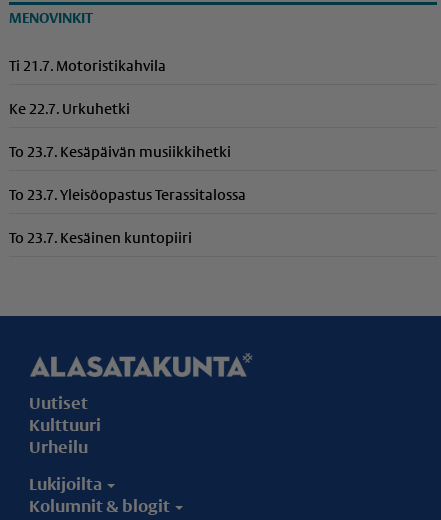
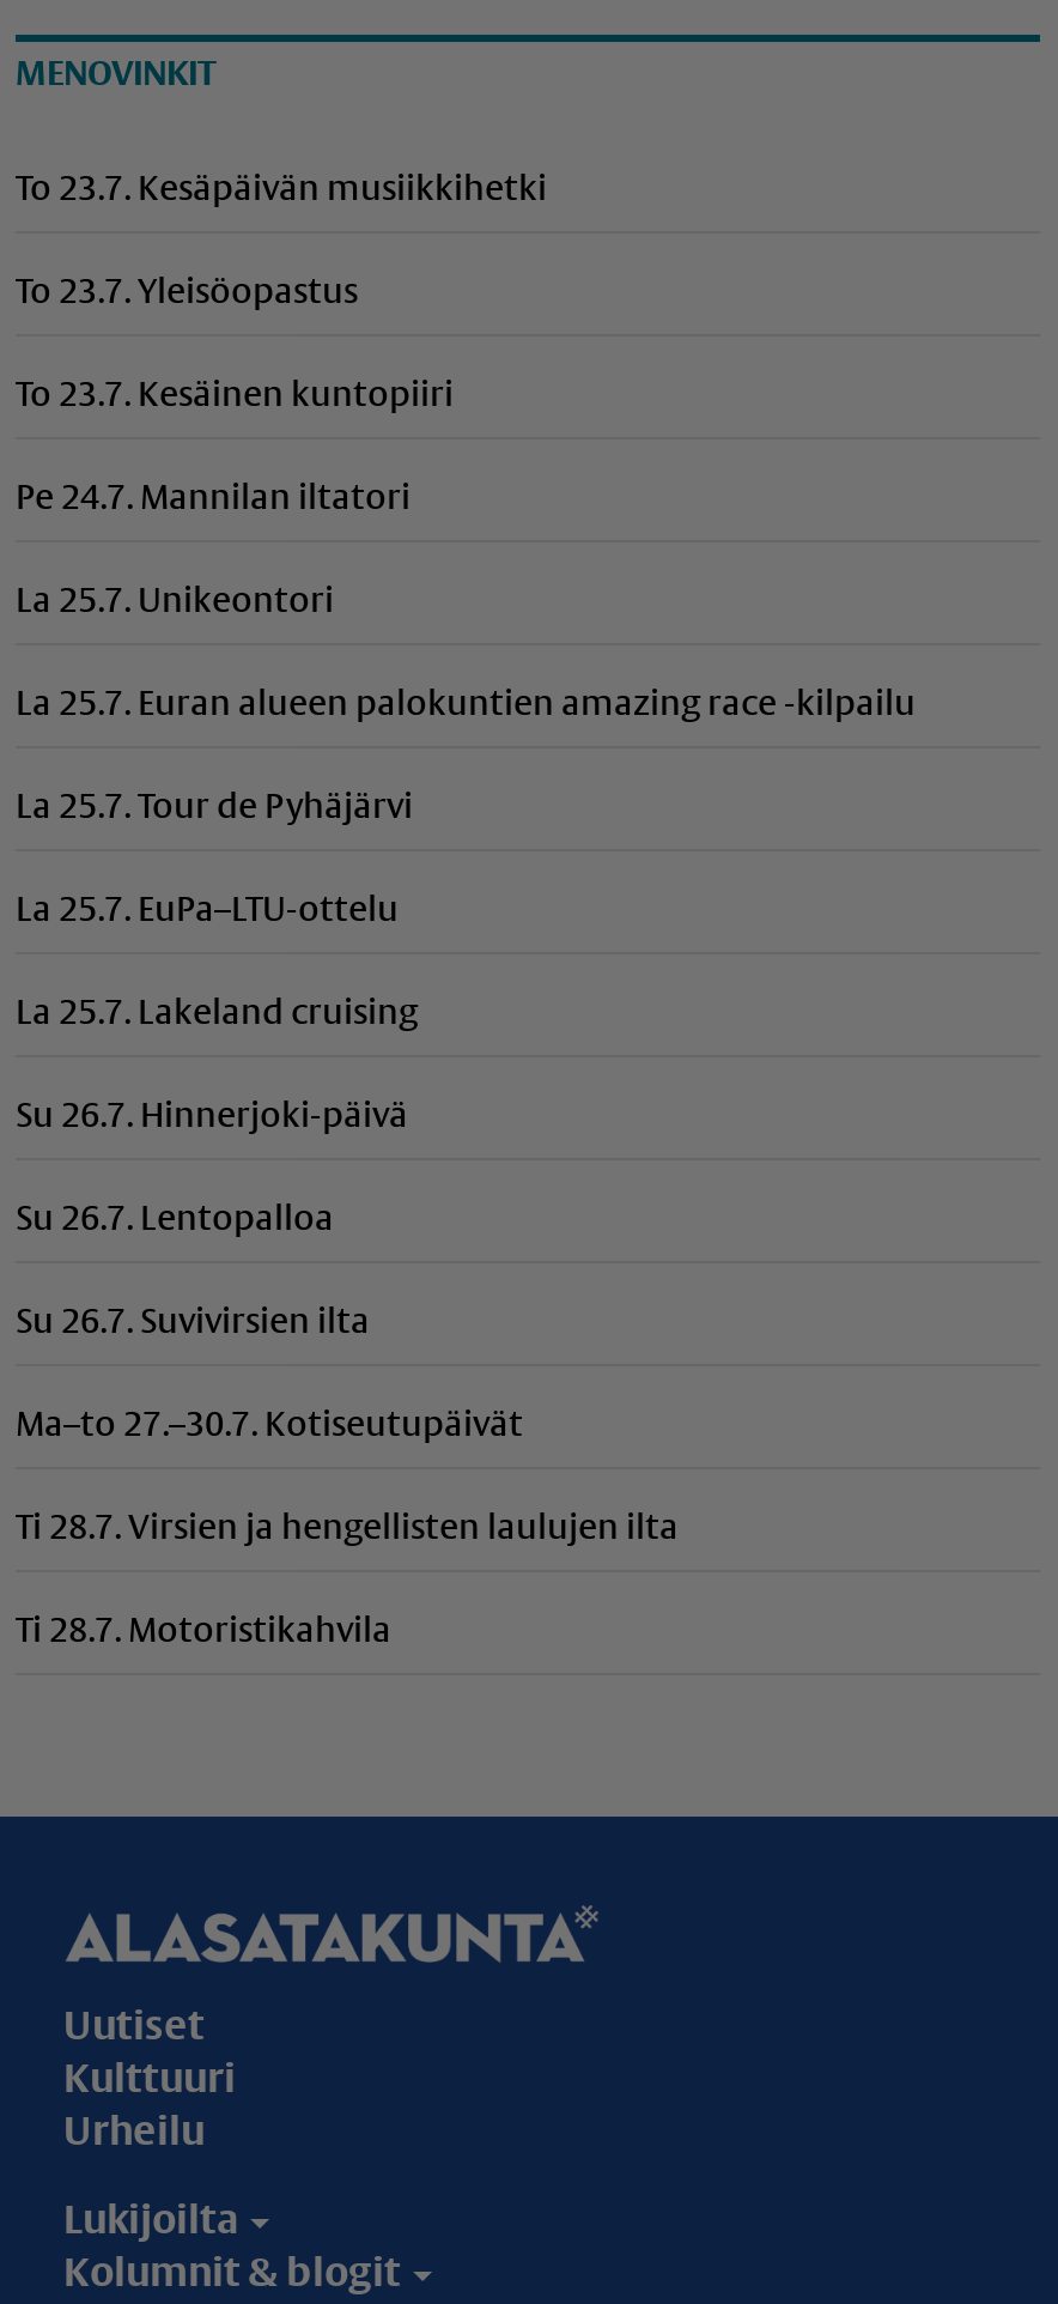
- Ti 21.7. Motoristikahvila
- Ke 22.7. Urkuhetki

moved up: To 23.7. Kesäpäivän musiikkihetki

- To 23.7. Yleisöopastus Terassitalossa
+ To 23.7. Yleisöopastus

moved up: To 23.7. Kesäinen kuntopiiri

+ Pe 24.7. Mannilan iltatori
+ La 25.7. Unikeontori
+ La 25.7. Euran alueen palokuntien amazing race -kilpailu
+ La 25.7. Tour de Pyhäjärvi
+ La 25.7. EuPa–LTU-ottelu
+ La 25.7. Lakeland cruising
+ Su 26.7. Hinnerjoki-päivä
+ Su 26.7. Lentopalloa
+ Su 26.7. Suvivirsien ilta
+ Ma–to 27.–30.7. Kotiseutupäivät
+ Ti 28.7. Virsien ja hengellisten laulujen ilta
+ Ti 28.7. Motoristikahvila
